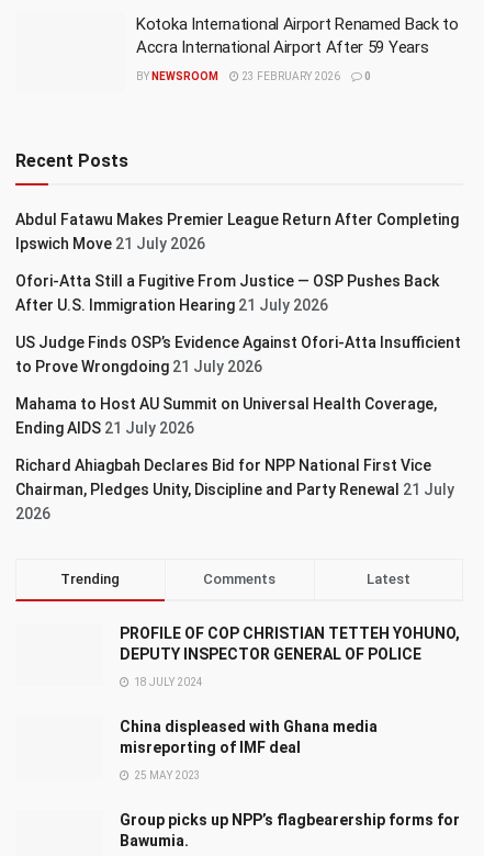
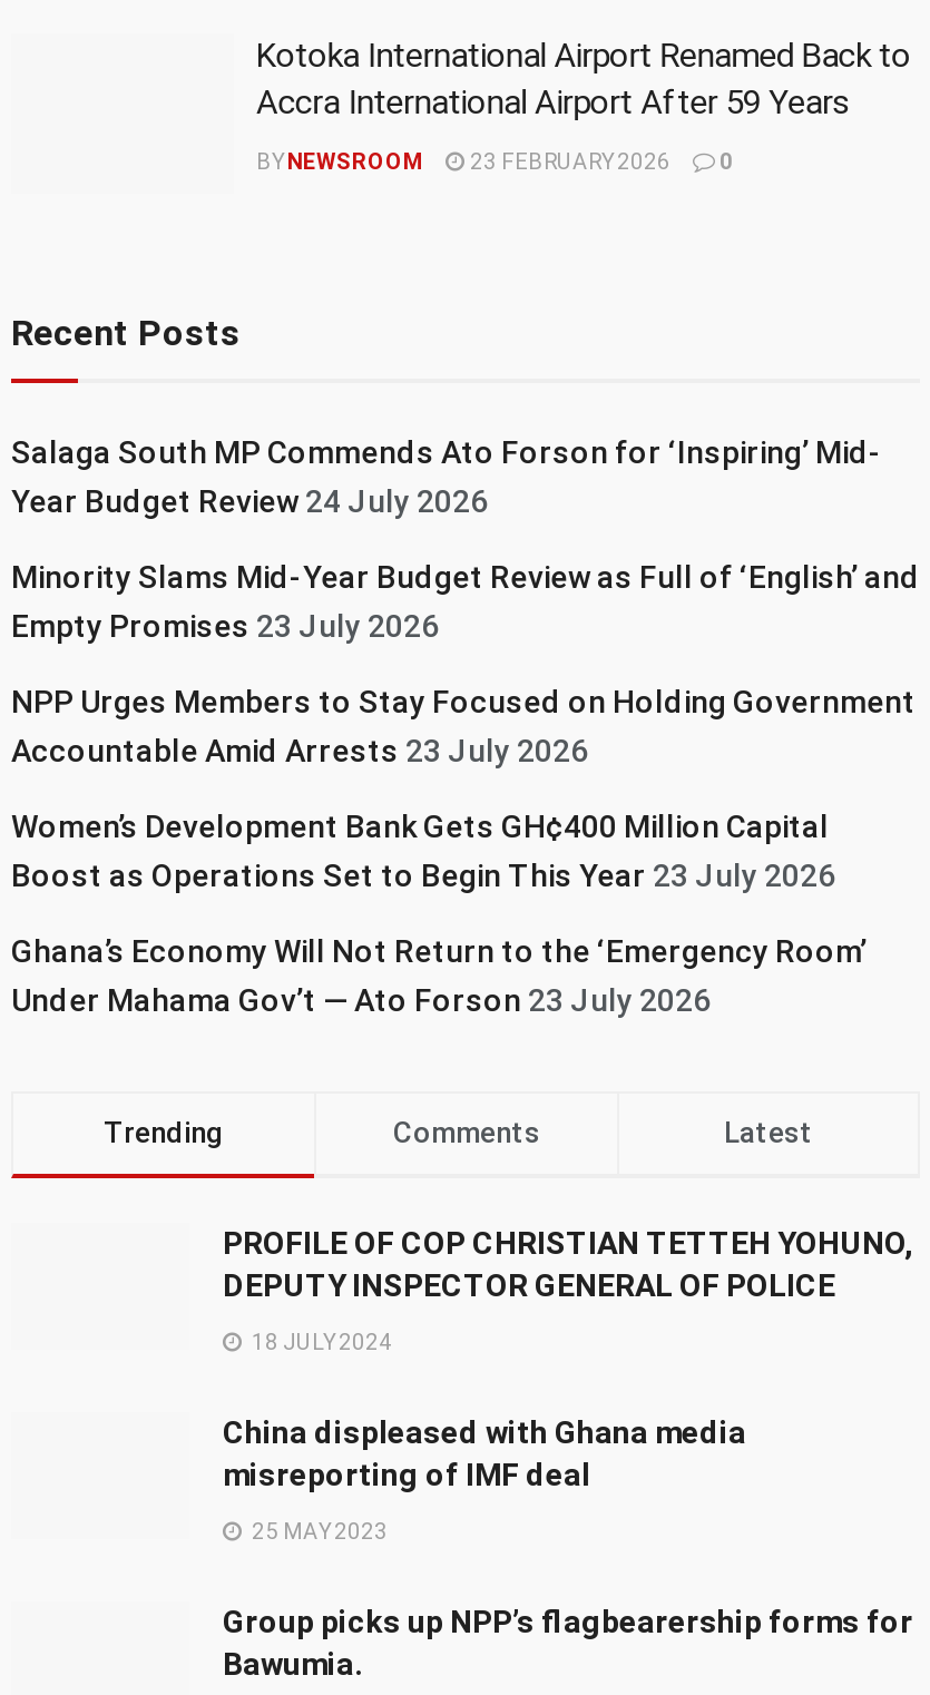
- Abdul Fatawu Makes Premier League Return After Completing
- Ipswich Move 21 July 2026
+ Salaga South MP Commends Ato Forson for ‘Inspiring’ Mid-
+ Year Budget Review 24 July 2026

- Ofori-Atta Still a Fugitive From Justice — OSP Pushes Back
- After U.S. Immigration Hearing 21 July 2026
+ Minority Slams Mid-Year Budget Review as Full of ‘English’ and
+ Empty Promises 23 July 2026

- US Judge Finds OSP’s Evidence Against Ofori-Atta Insufficient
- to Prove Wrongdoing 21 July 2026
+ NPP Urges Members to Stay Focused on Holding Government
+ Accountable Amid Arrests 23 July 2026

- Mahama to Host AU Summit on Universal Health Coverage,
- Ending AIDS 21 July 2026
+ Women’s Development Bank Gets GH¢400 Million Capital
+ Boost as Operations Set to Begin This Year 23 July 2026

- Richard Ahiagbah Declares Bid for NPP National First Vice
- Chairman, Pledges Unity, Discipline and Party Renewal 21 July
- 2026
+ Ghana’s Economy Will Not Return to the ‘Emergency Room’
+ Under Mahama Gov’t — Ato Forson 23 July 2026
